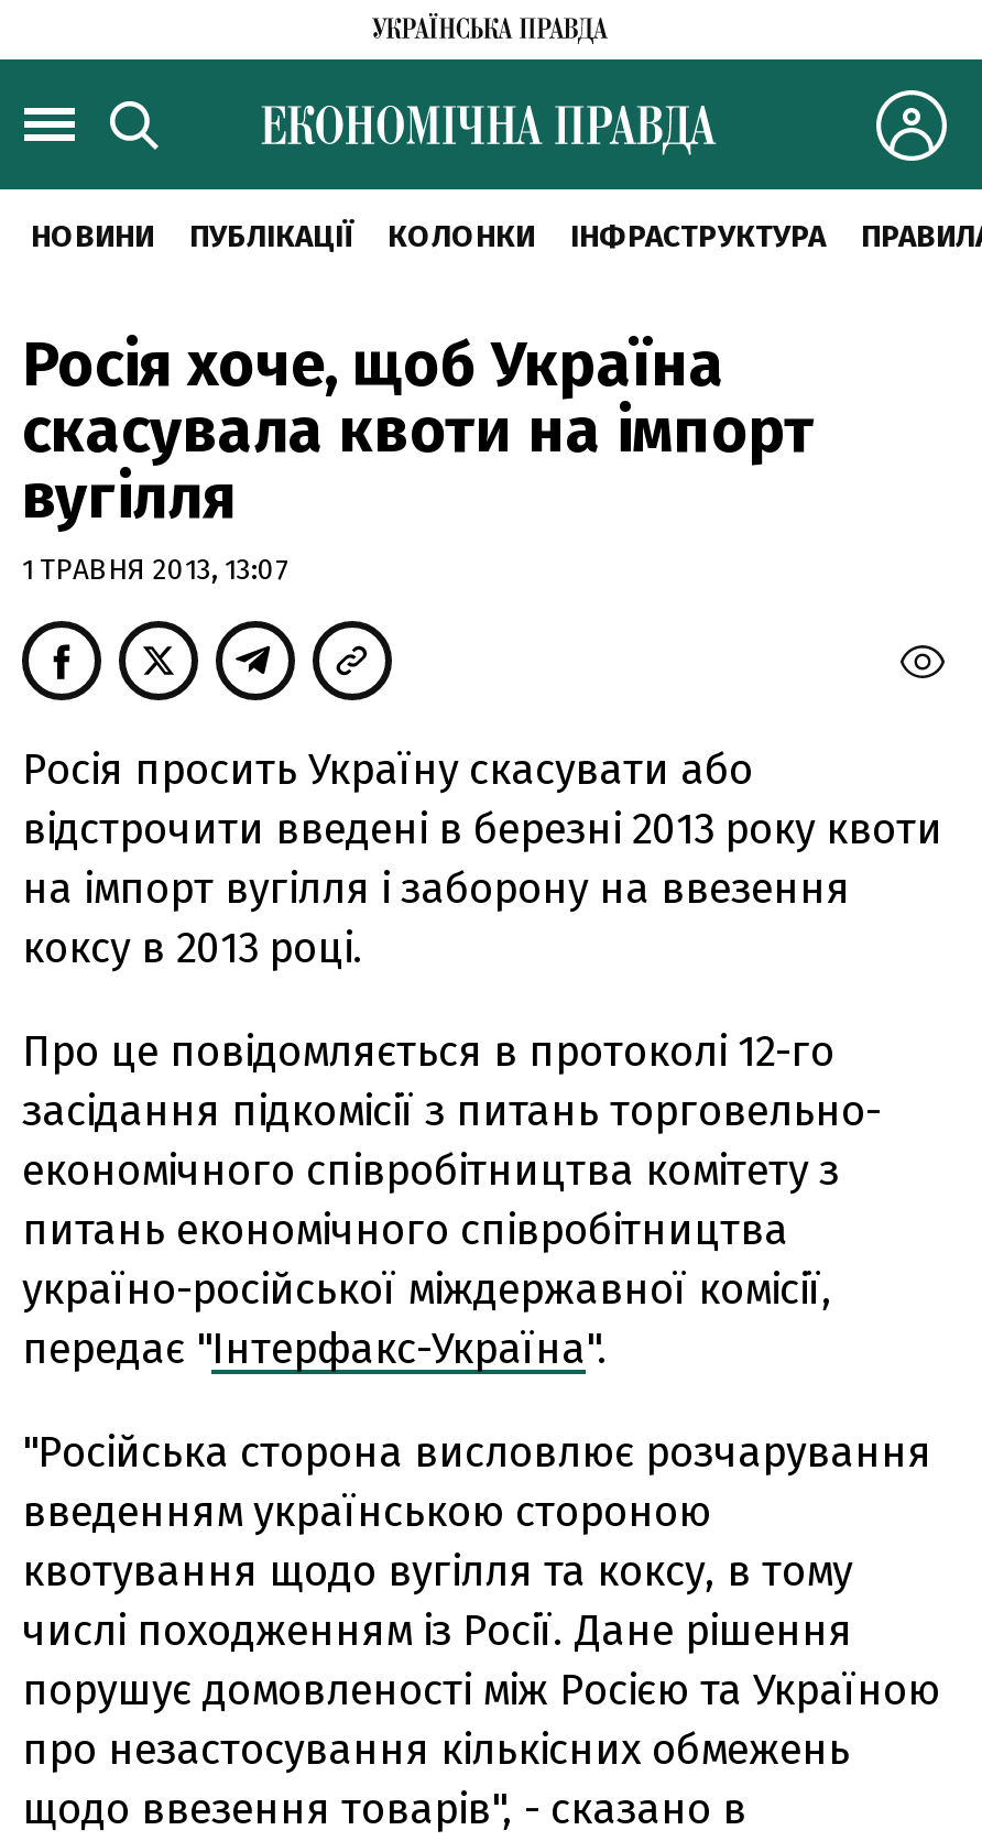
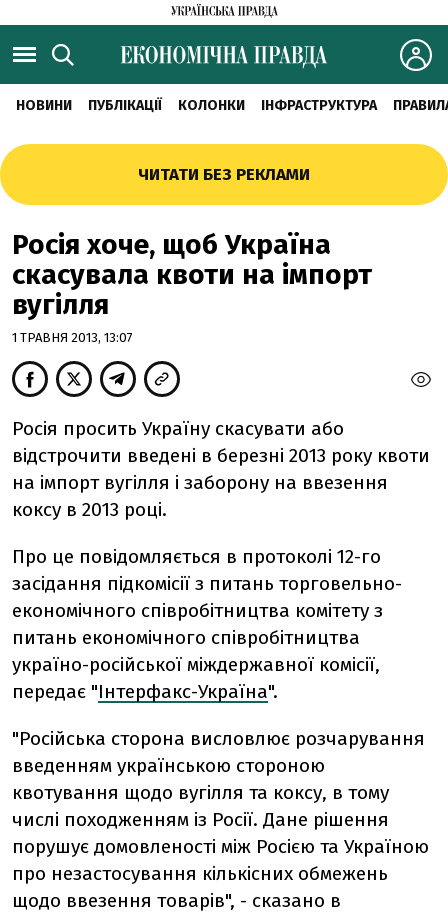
+ ЧИТАТИ БЕЗ РЕКЛАМИ
